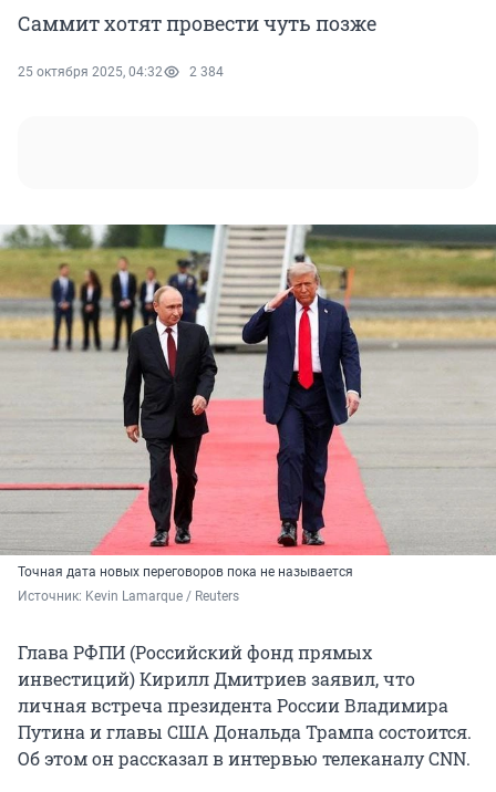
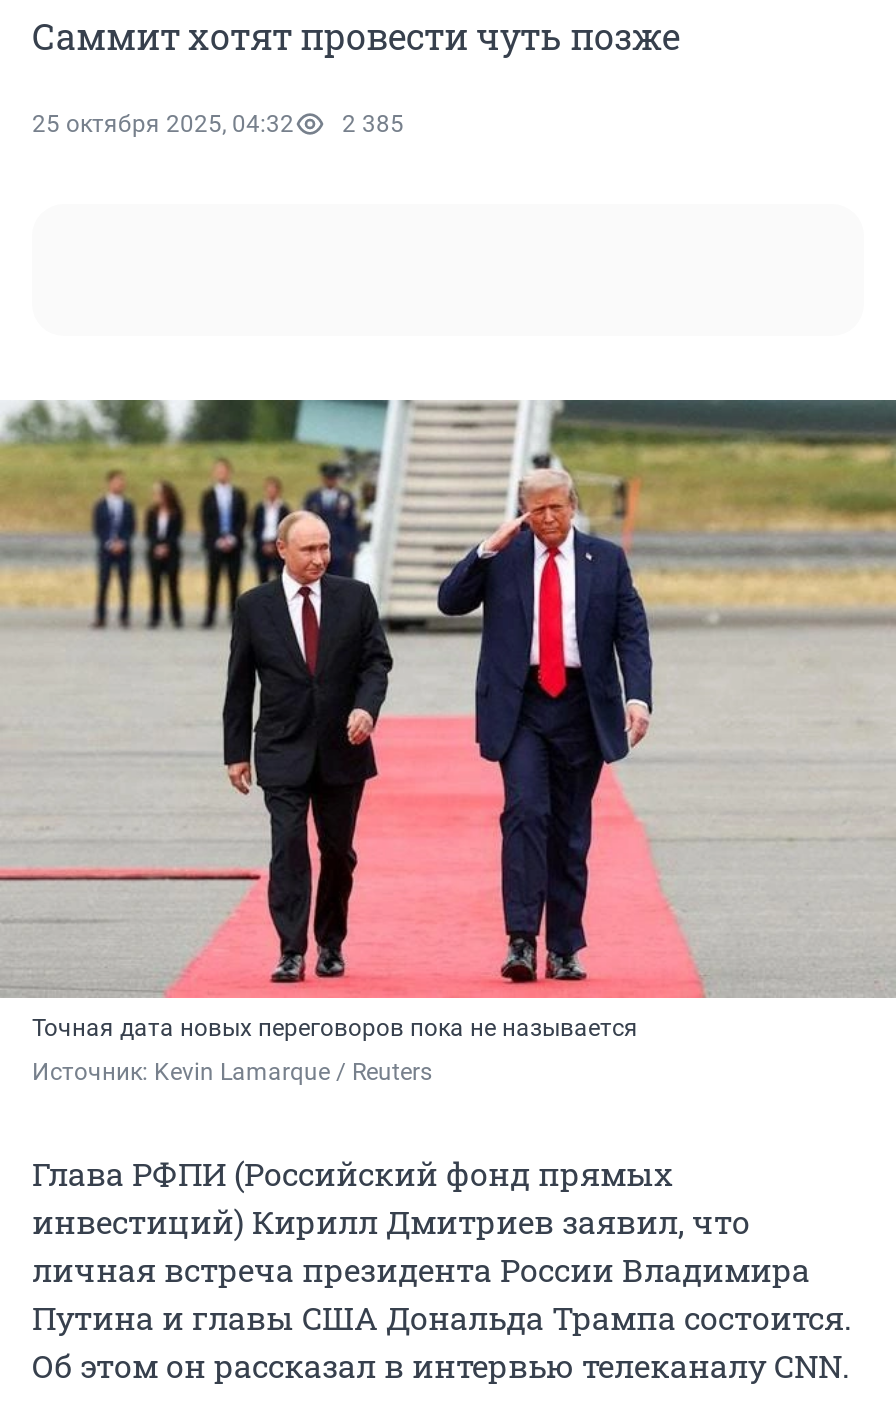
- 25 октября 2025, 04:32 2 384
+ 25 октября 2025, 04:32 2 385
